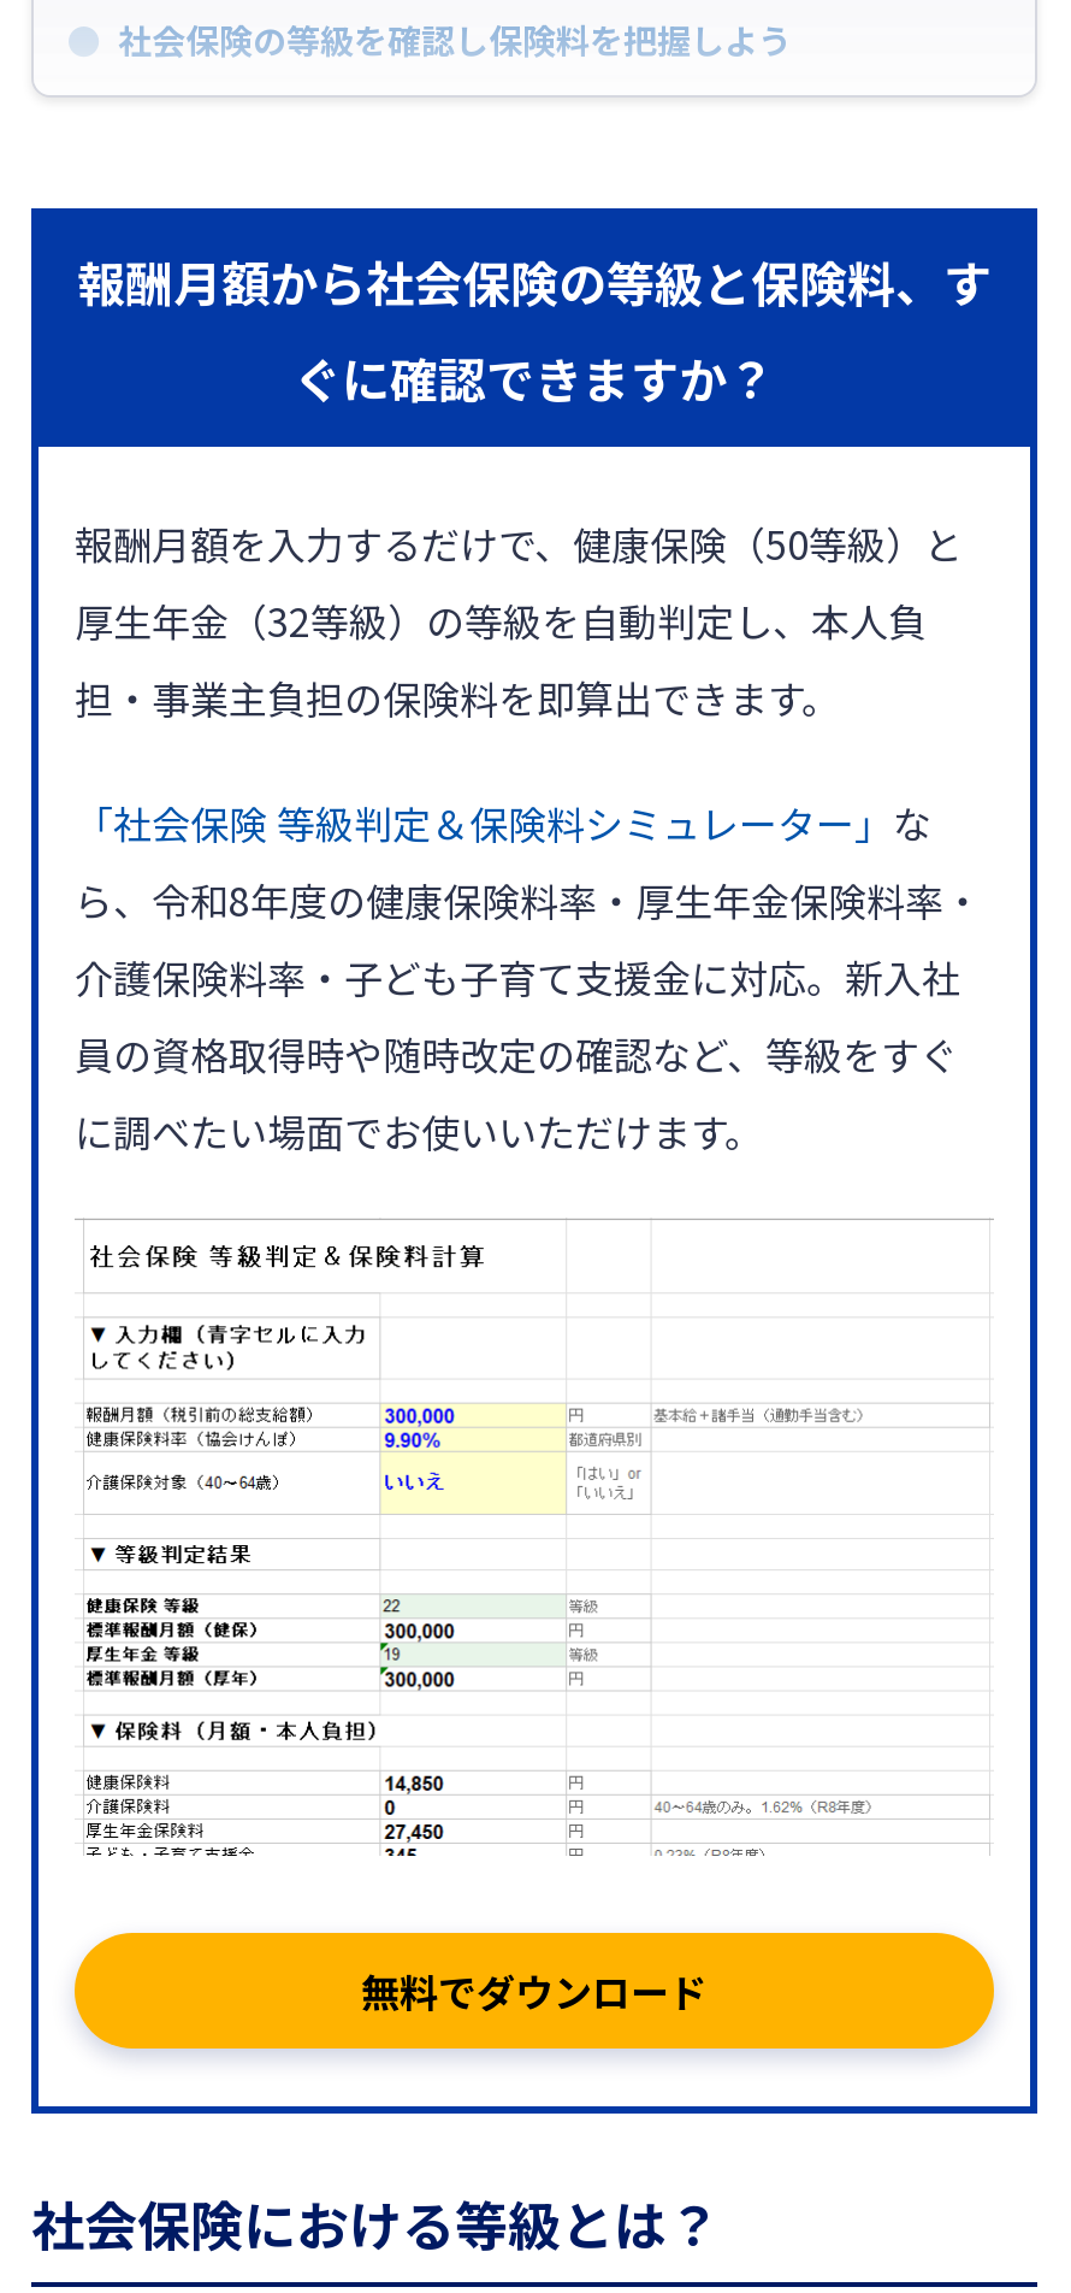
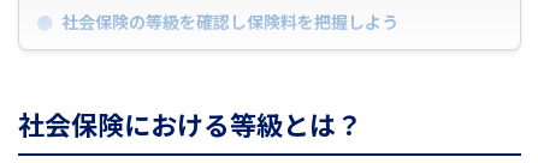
- [image]
- 報酬月額から社会保険の等級と保険料、す
- ぐに確認できますか？
- 報酬月額を入力するだけで、健康保険（50等級）と
- 厚生年金（32等級）の等級を自動判定し、本人負
- 担・事業主負担の保険料を即算出できます。
- 「社会保険 等級判定＆保険料シミュレーター」な
- ら、令和8年度の健康保険料率・厚生年金保険料率・
- 介護保険料率・子ども子育て支援金に対応。新入社
- 員の資格取得時や随時改定の確認など、等級をすぐ
- に調べたい場面でお使いいただけます。

- 無料でダウンロード
